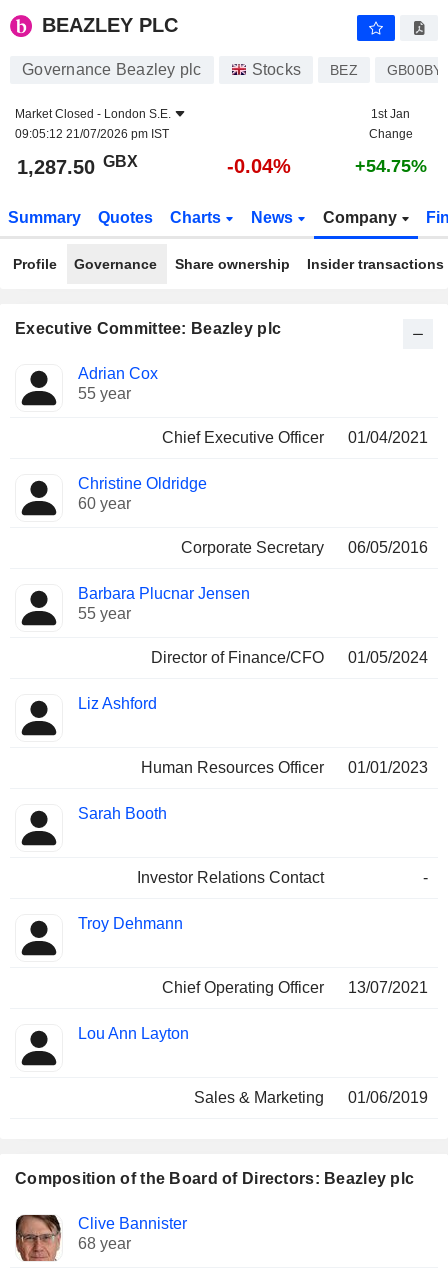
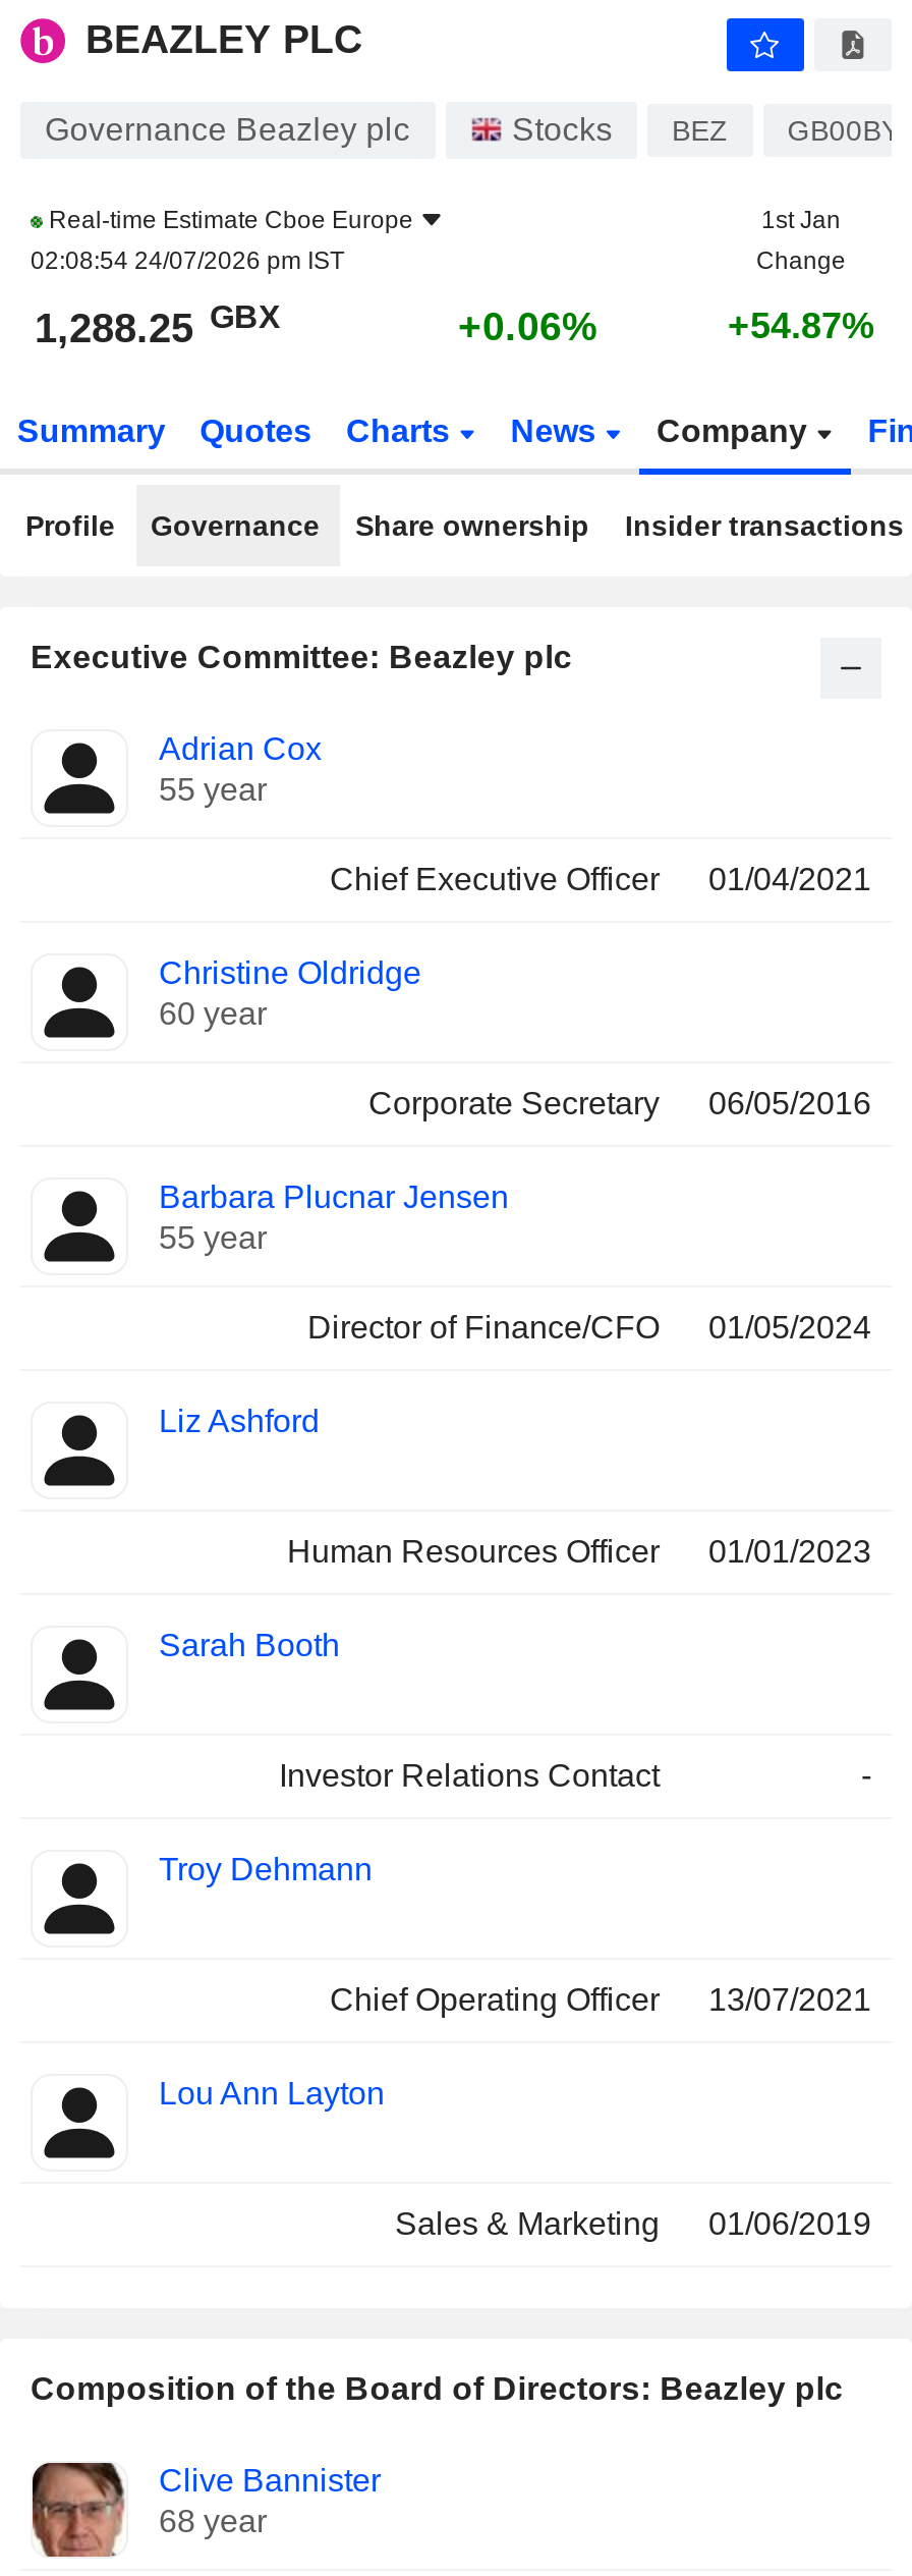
- Market Closed - London S.E.
- 09:05:12 21/07/2026 pm IST
+ Real-time Estimate Cboe Europe
+ 02:08:54 24/07/2026 pm IST

- 1,287.50 GBX
+ 1,288.25 GBX

- -0.04%
+ +0.06%

- +54.75%
+ +54.87%
